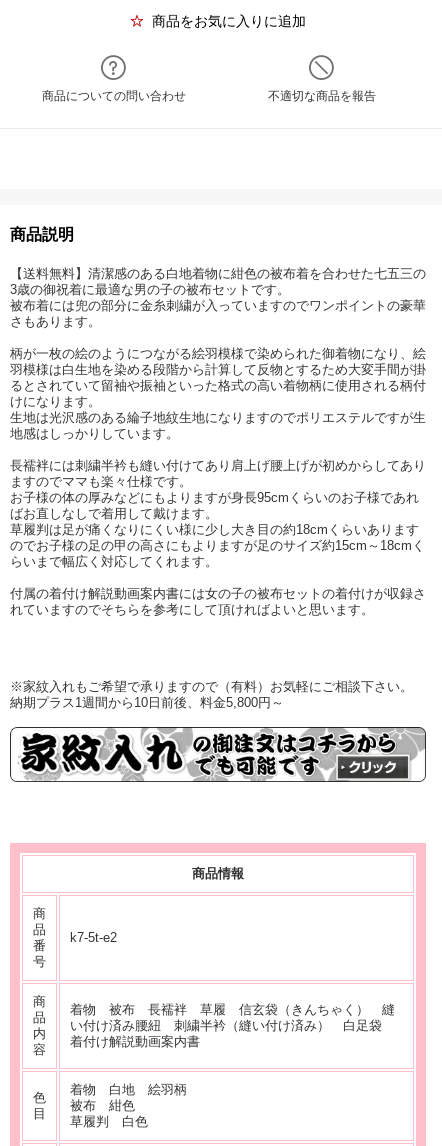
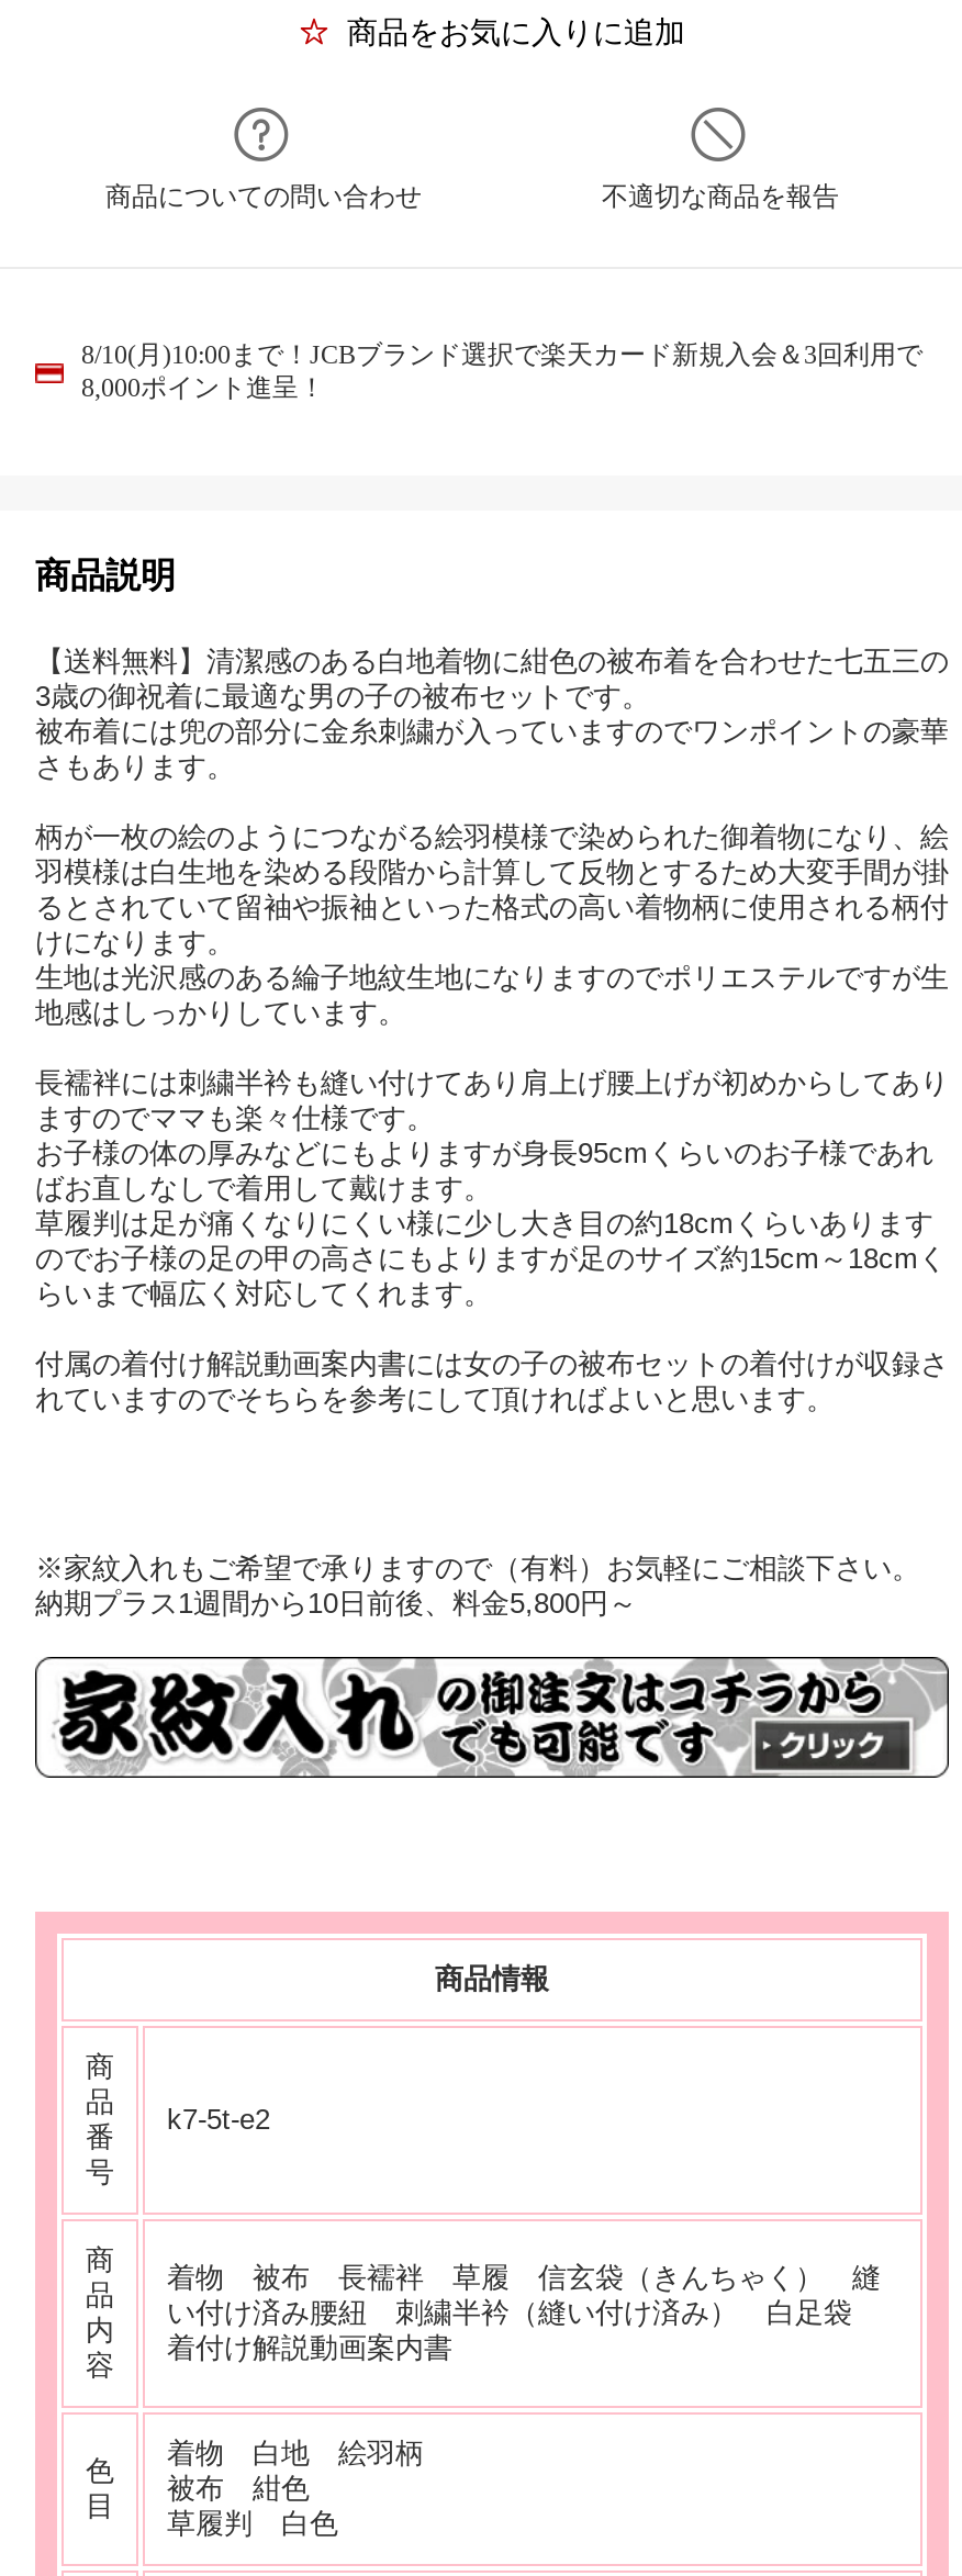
+ 8/10(月)10:00まで！JCBブランド選択で楽天カード新規入会＆3回利用で
+ 8,000ポイント進呈！
